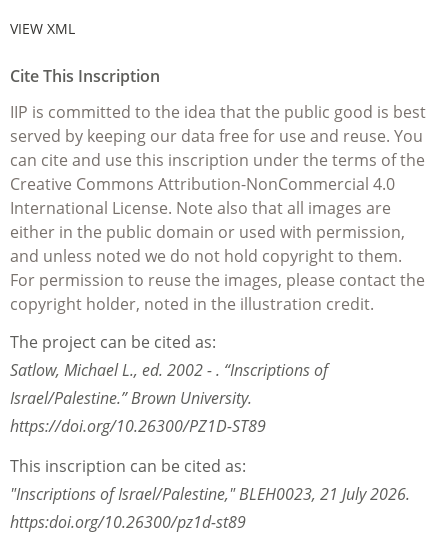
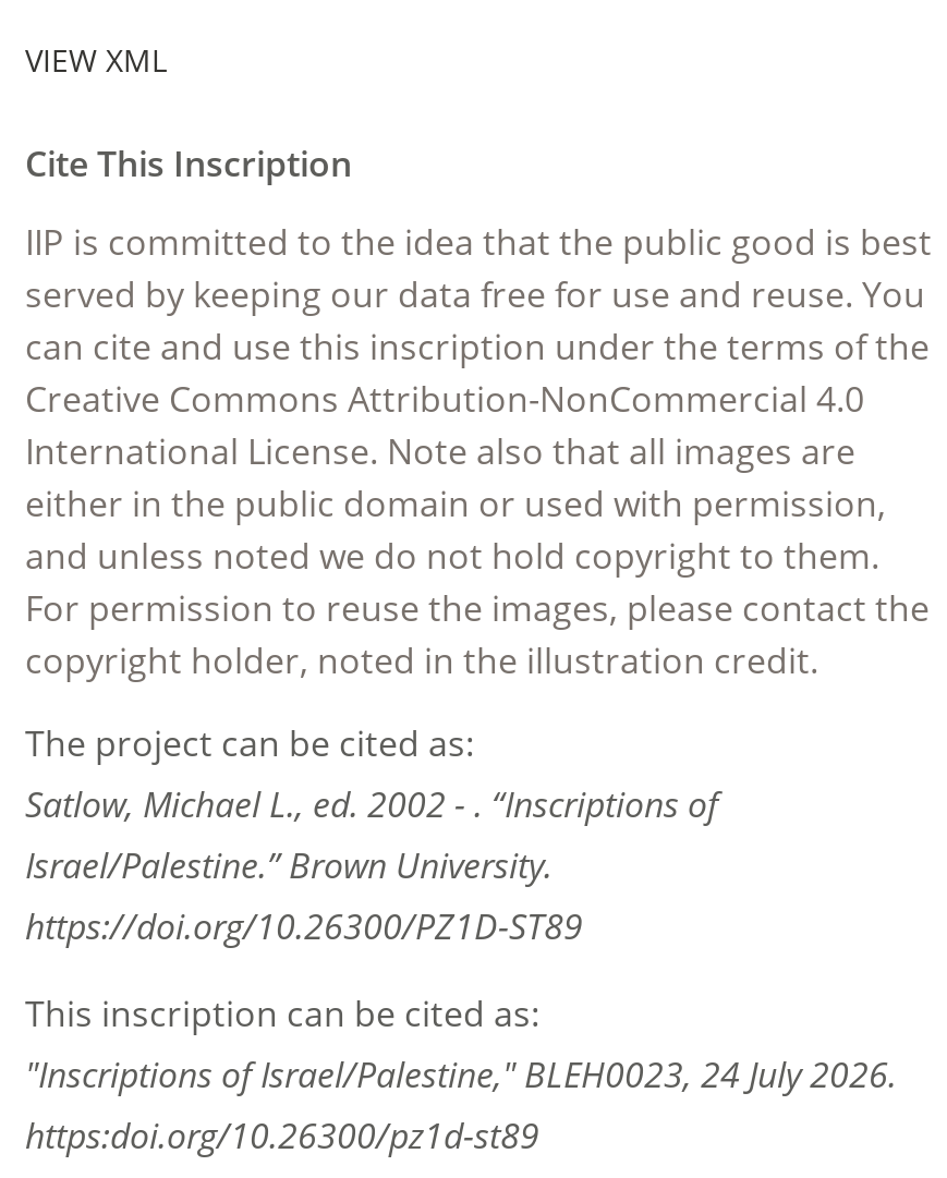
- "Inscriptions of Israel/Palestine," BLEH0023, 21 July 2026.
+ "Inscriptions of Israel/Palestine," BLEH0023, 24 July 2026.
